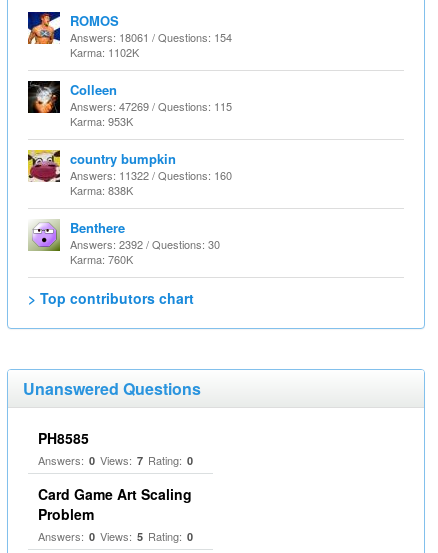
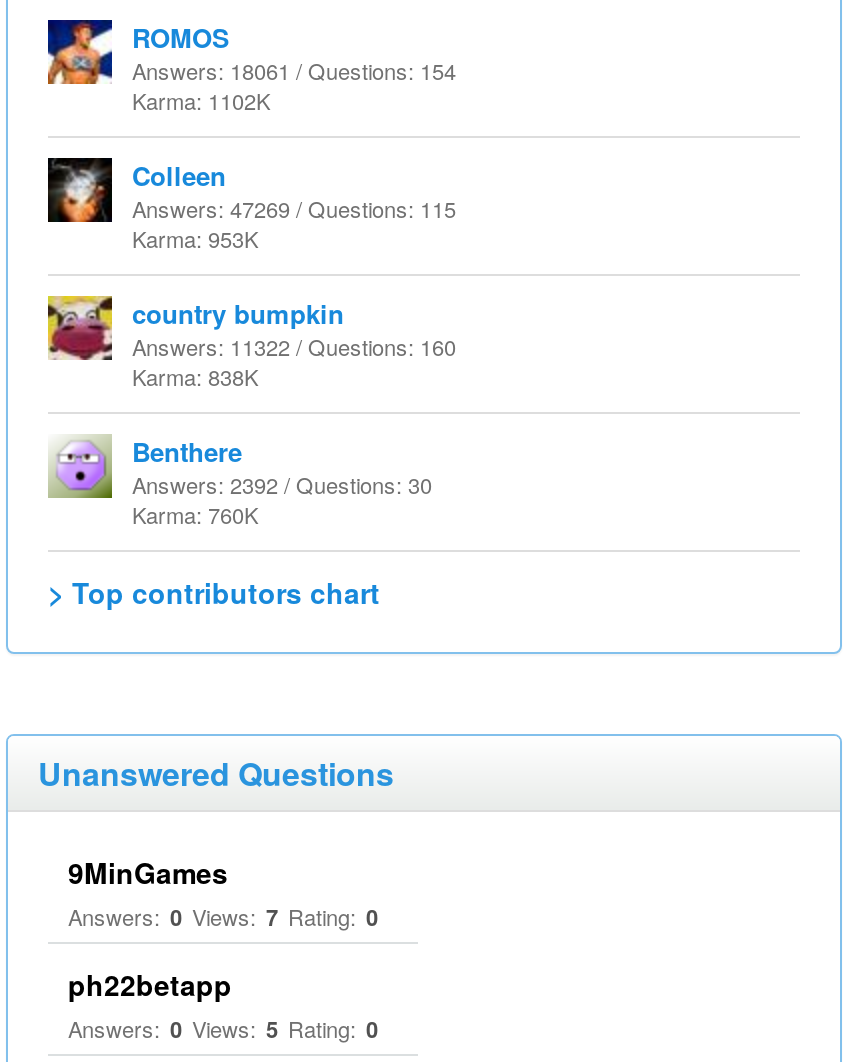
- PH8585
+ 9MinGames

- Card Game Art Scaling
- Problem
+ ph22betapp
